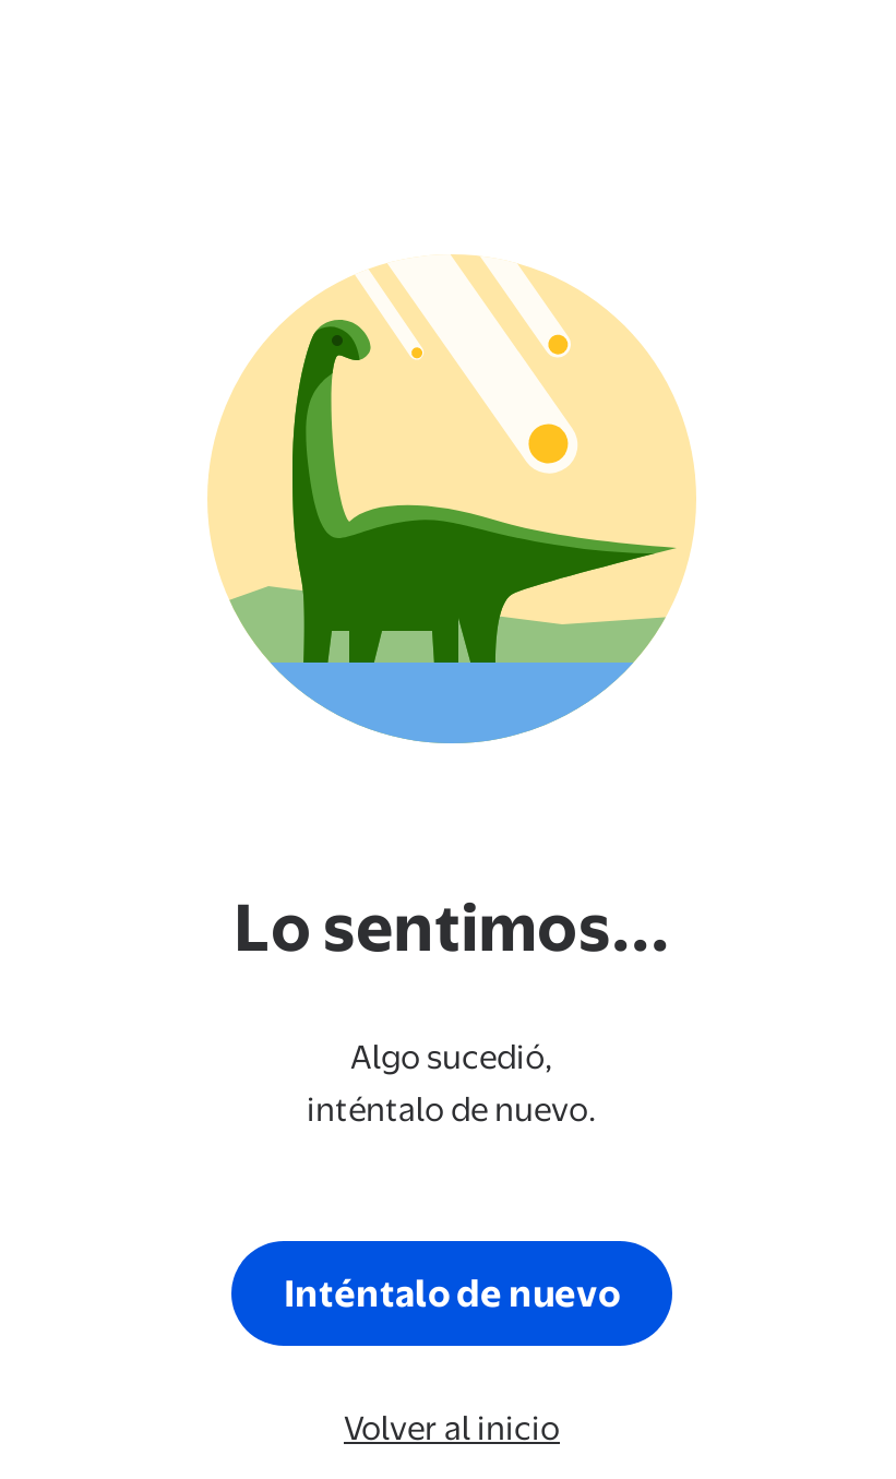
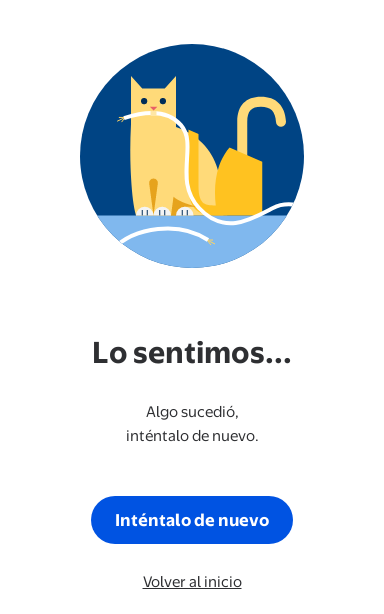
- [image]
+ [image]
